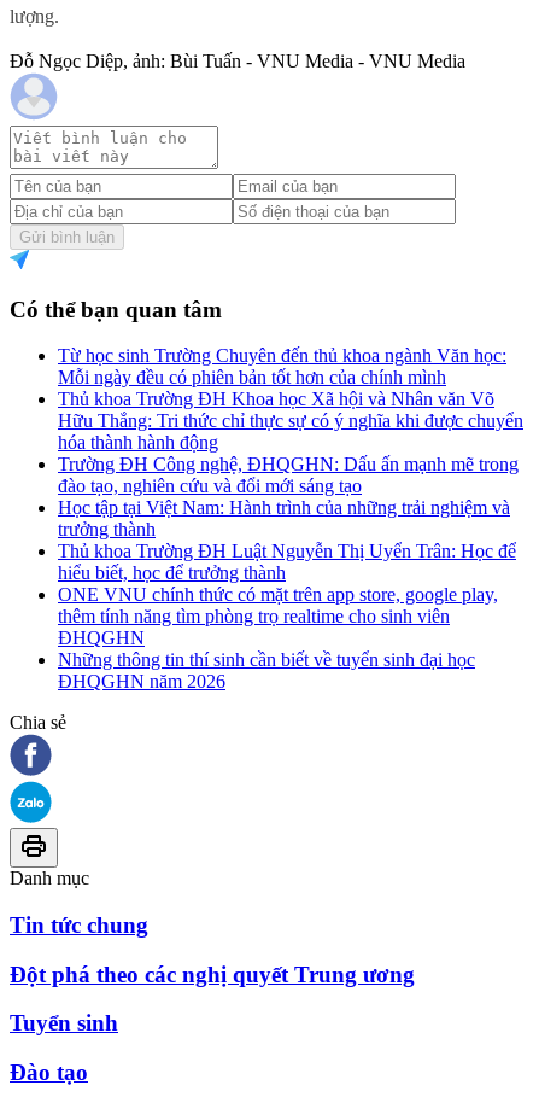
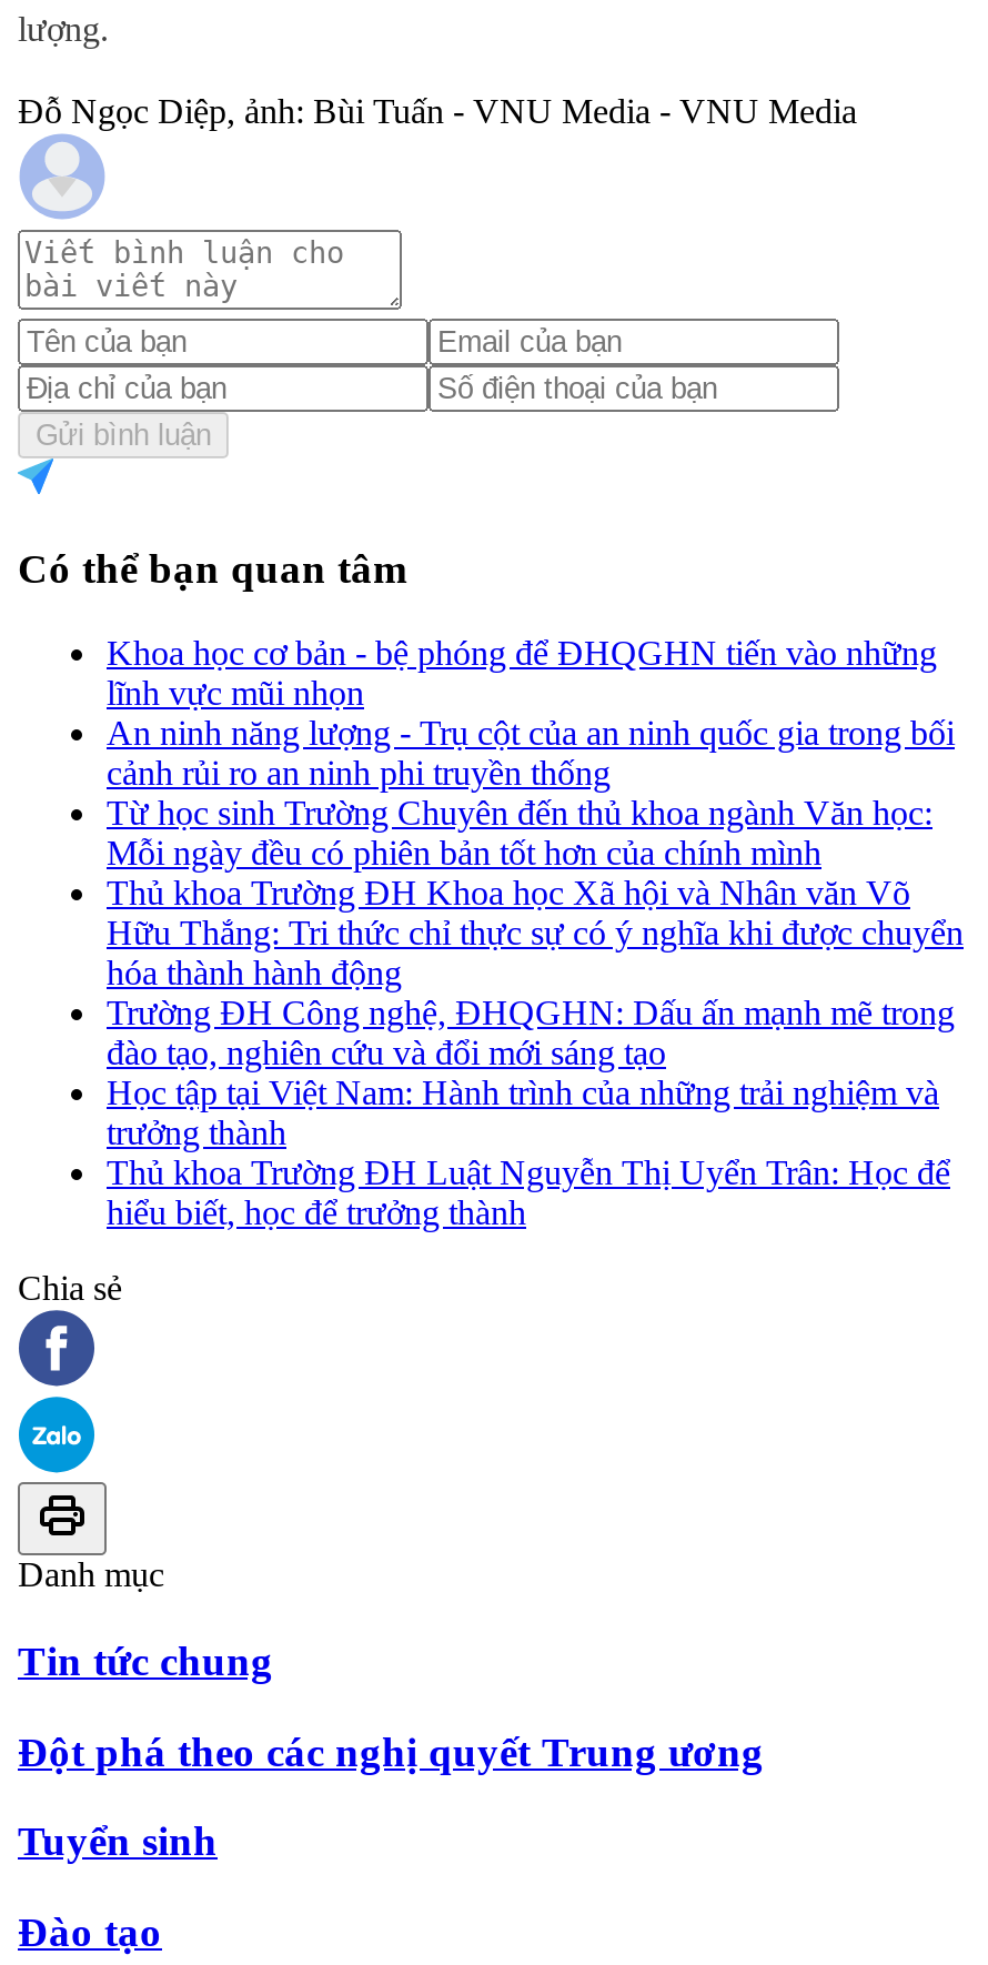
+ Khoa học cơ bản - bệ phóng để ĐHQGHN tiến vào những
+ lĩnh vực mũi nhọn
+ An ninh năng lượng - Trụ cột của an ninh quốc gia trong bối
+ cảnh rủi ro an ninh phi truyền thống

moved down: Từ học sinh Trường Chuyên đến thủ khoa ngành Văn học: | Mỗi ngày đều có phiên bản tốt hơn của chính mình | Thủ khoa Trường ĐH Khoa học Xã hội và Nhân văn Võ | ... | Thủ khoa Trường ĐH Luật Nguyễn Thị Uyển Trân: Học để | hiểu biết, học để trưởng thành

- ONE VNU chính thức có mặt trên app store, google play,
- thêm tính năng tìm phòng trọ realtime cho sinh viên
- ĐHQGHN
- Những thông tin thí sinh cần biết về tuyển sinh đại học
- ĐHQGHN năm 2026
